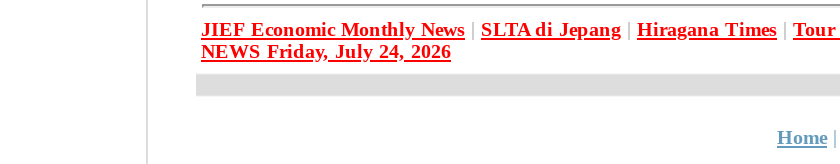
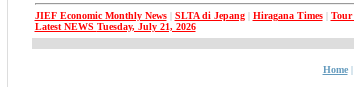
- NEWSFriday, July 24, 2026
+ Latest NEWSTuesday, July 21, 2026
